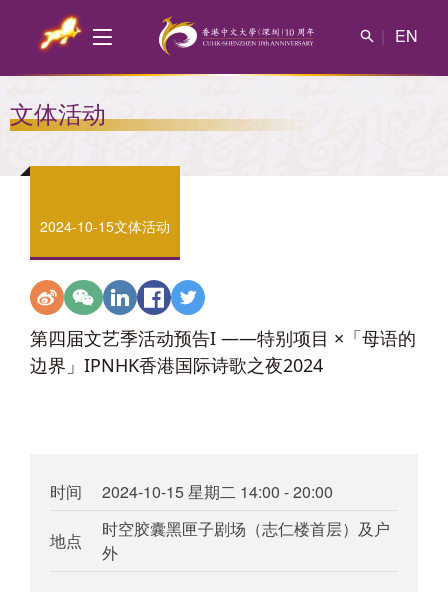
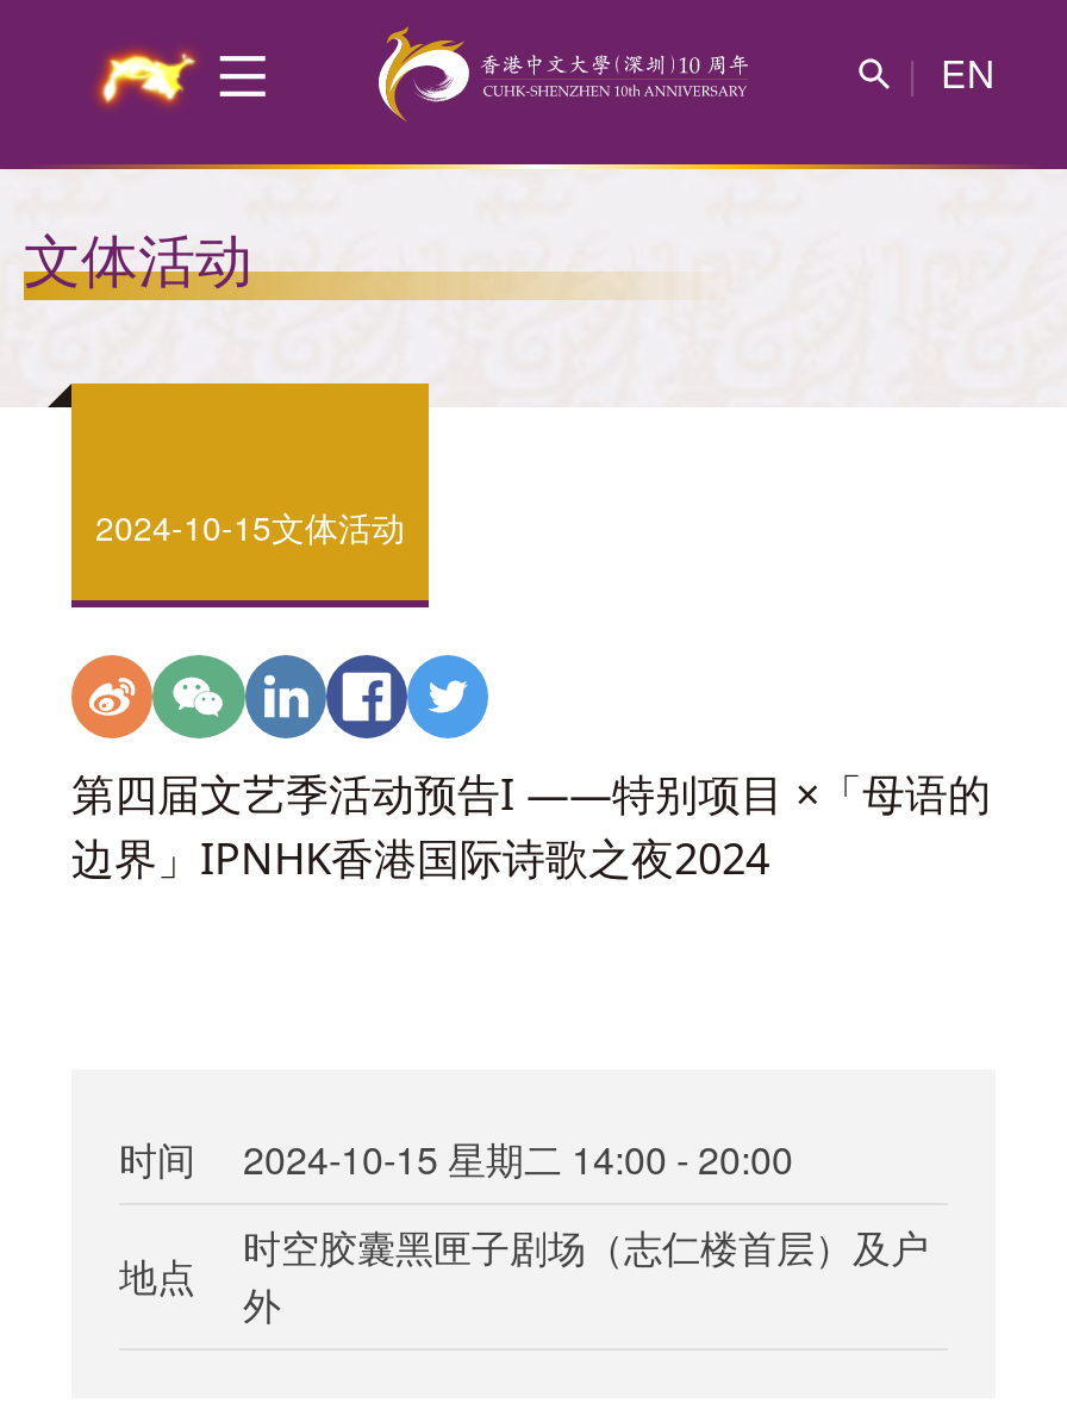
- [image]
+ [image]
